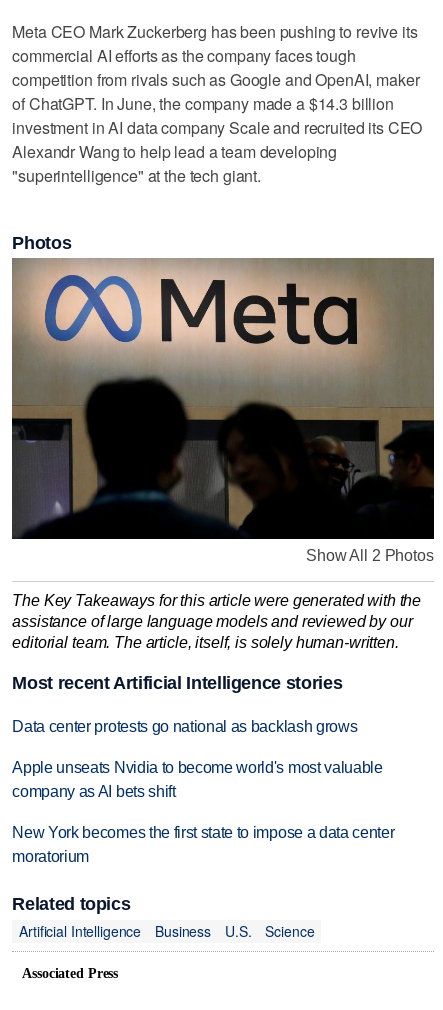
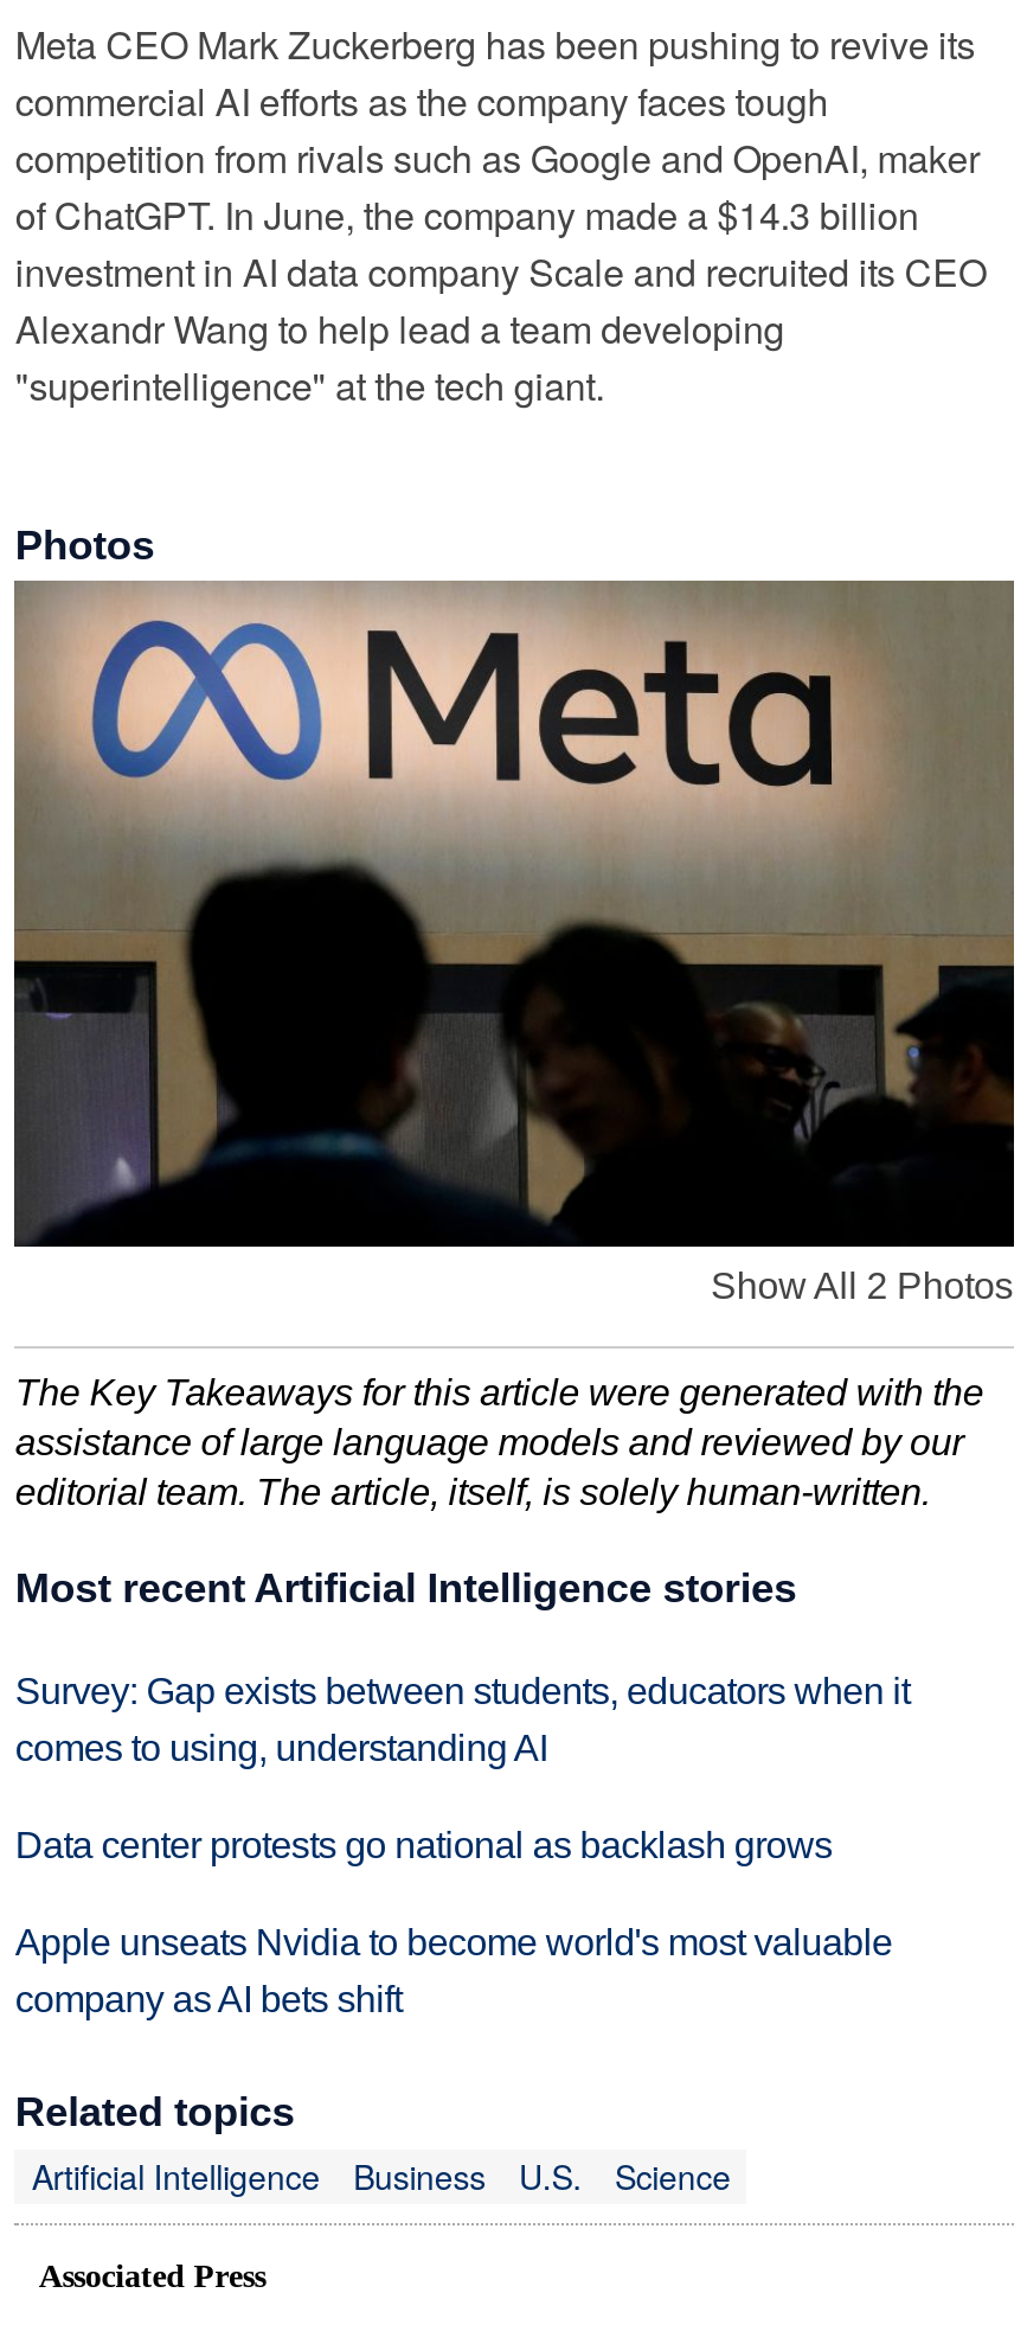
+ Survey: Gap exists between students, educators when it
+ comes to using, understanding AI

moved down: Data center protests go national as backlash grows | Apple unseats Nvidia to become world's most valuable | company as AI bets shift

- New York becomes the first state to impose a data center
- moratorium
